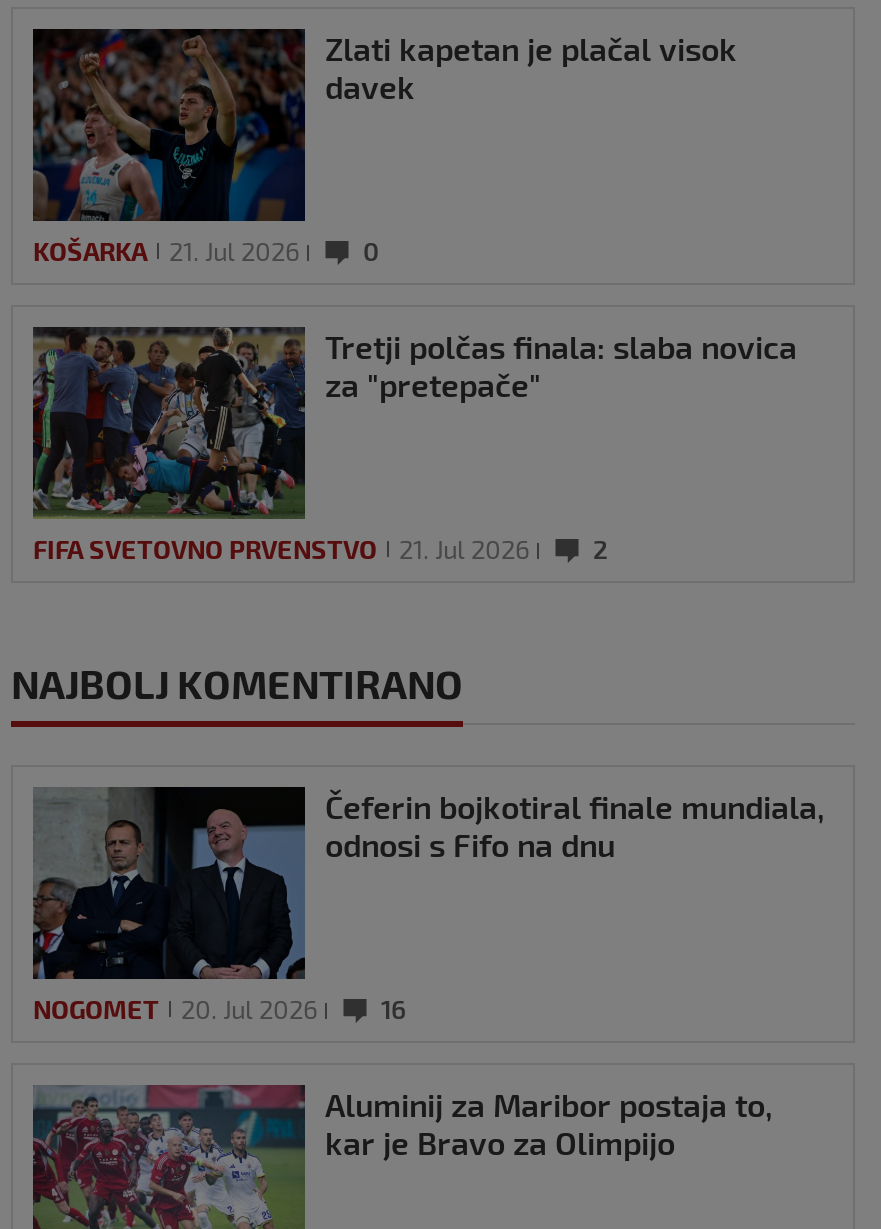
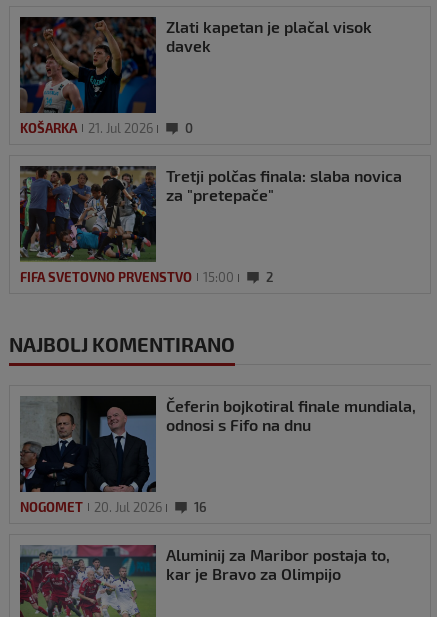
- FIFA SVETOVNO PRVENSTVO 21. Jul 2026 2
+ FIFA SVETOVNO PRVENSTVO 15:00 2
